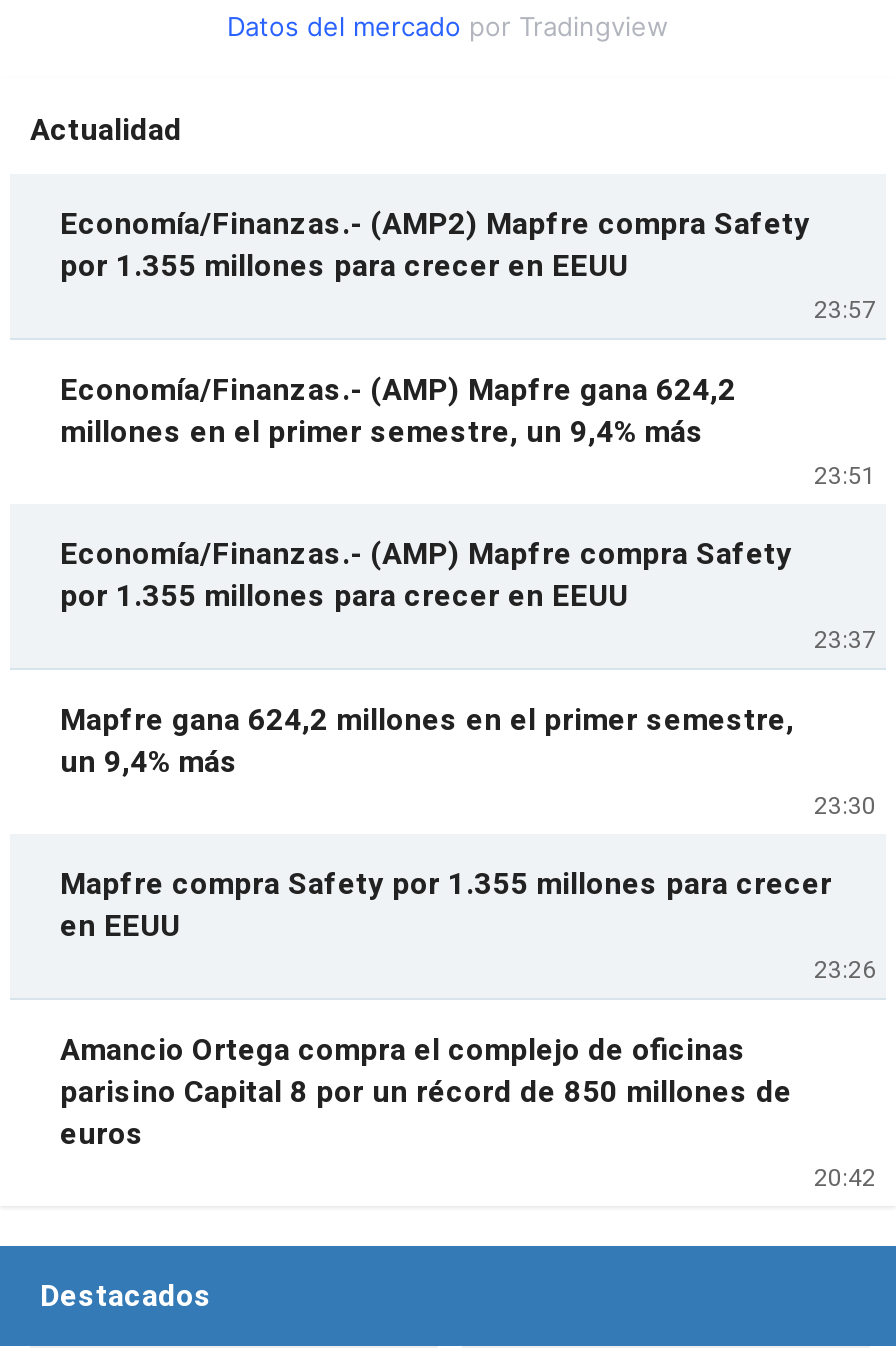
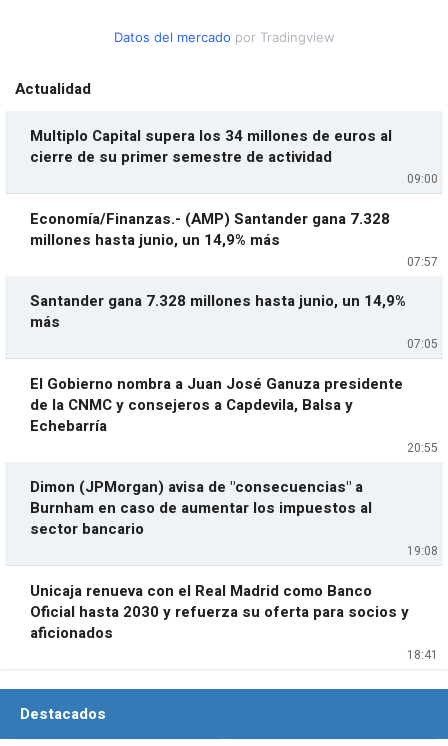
- Economía/Finanzas.- (AMP2) Mapfre compra Safety
- por 1.355 millones para crecer en EEUU
+ Multiplo Capital supera los 34 millones de euros al
+ cierre de su primer semestre de actividad

- 23:57
+ 09:00

- Economía/Finanzas.- (AMP) Mapfre gana 624,2
- millones en el primer semestre, un 9,4% más
+ Economía/Finanzas.- (AMP) Santander gana 7.328
+ millones hasta junio, un 14,9% más

- 23:51
+ 07:57

- Economía/Finanzas.- (AMP) Mapfre compra Safety
- por 1.355 millones para crecer en EEUU
+ Santander gana 7.328 millones hasta junio, un 14,9%
+ más

- 23:37
+ 07:05

- Mapfre gana 624,2 millones en el primer semestre,
- un 9,4% más
+ El Gobierno nombra a Juan José Ganuza presidente
+ de la CNMC y consejeros a Capdevila, Balsa y
+ Echebarría

- 23:30
+ 20:55

- Mapfre compra Safety por 1.355 millones para crecer
- en EEUU
+ Dimon (JPMorgan) avisa de "consecuencias" a
+ Burnham en caso de aumentar los impuestos al
+ sector bancario

- 23:26
+ 19:08

- Amancio Ortega compra el complejo de oficinas
- parisino Capital 8 por un récord de 850 millones de
- euros
+ Unicaja renueva con el Real Madrid como Banco
+ Oficial hasta 2030 y refuerza su oferta para socios y
+ aficionados

- 20:42
+ 18:41
